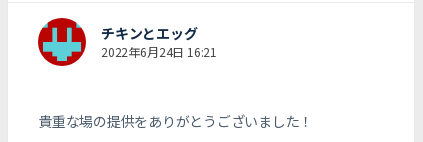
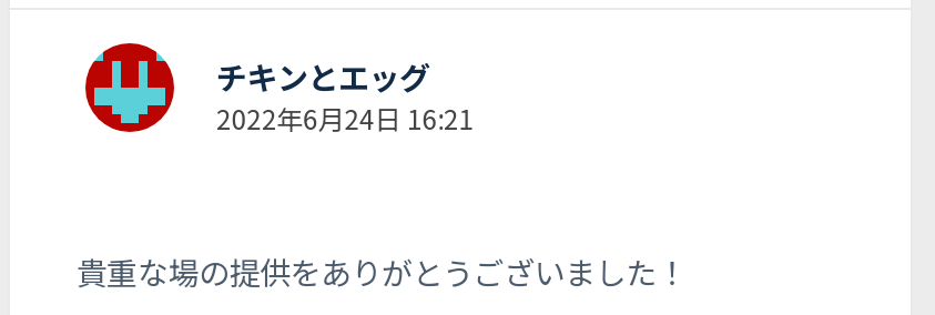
- [image]
+ [image]
